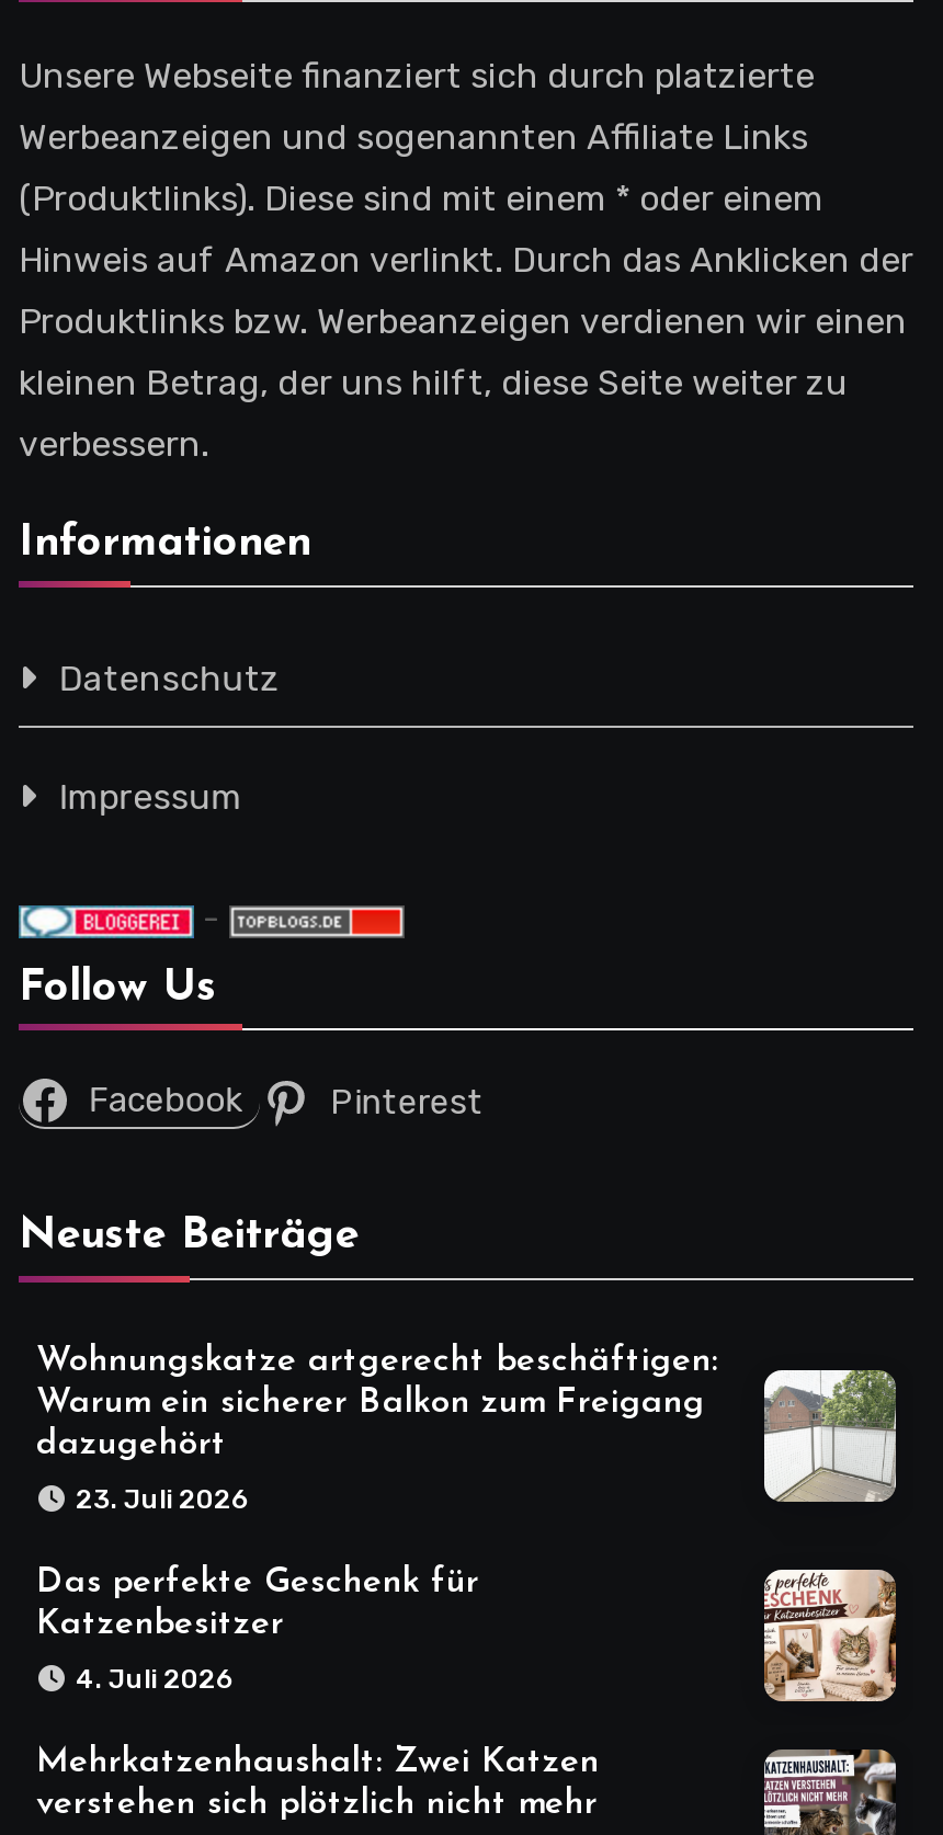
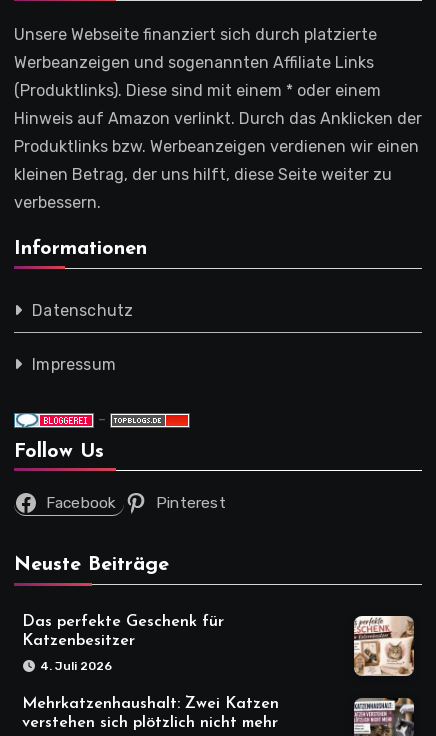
- [image]
- Wohnungskatze artgerecht beschäftigen:
- Warum ein sicherer Balkon zum Freigang
- dazugehört
- 23. Juli 2026
